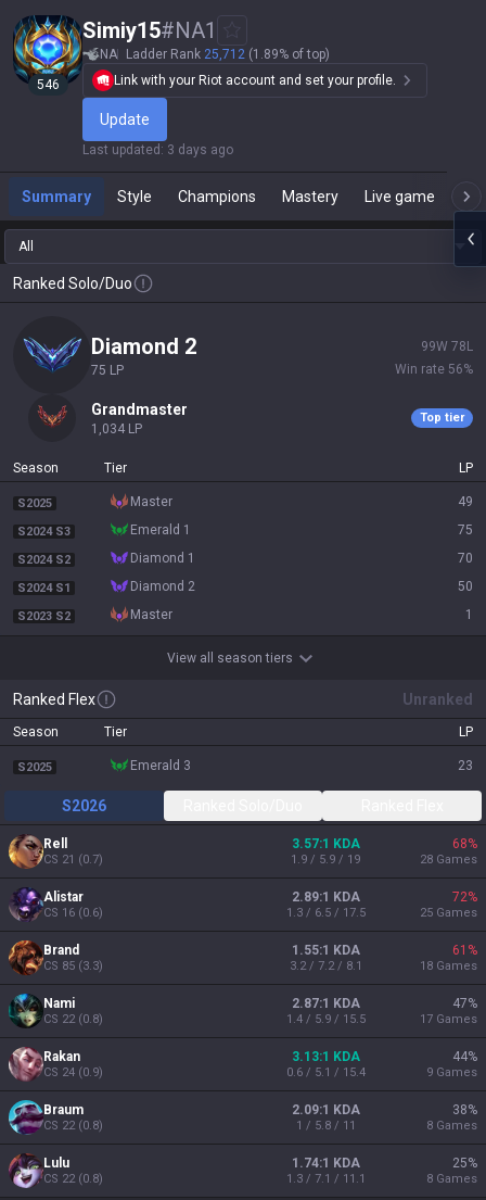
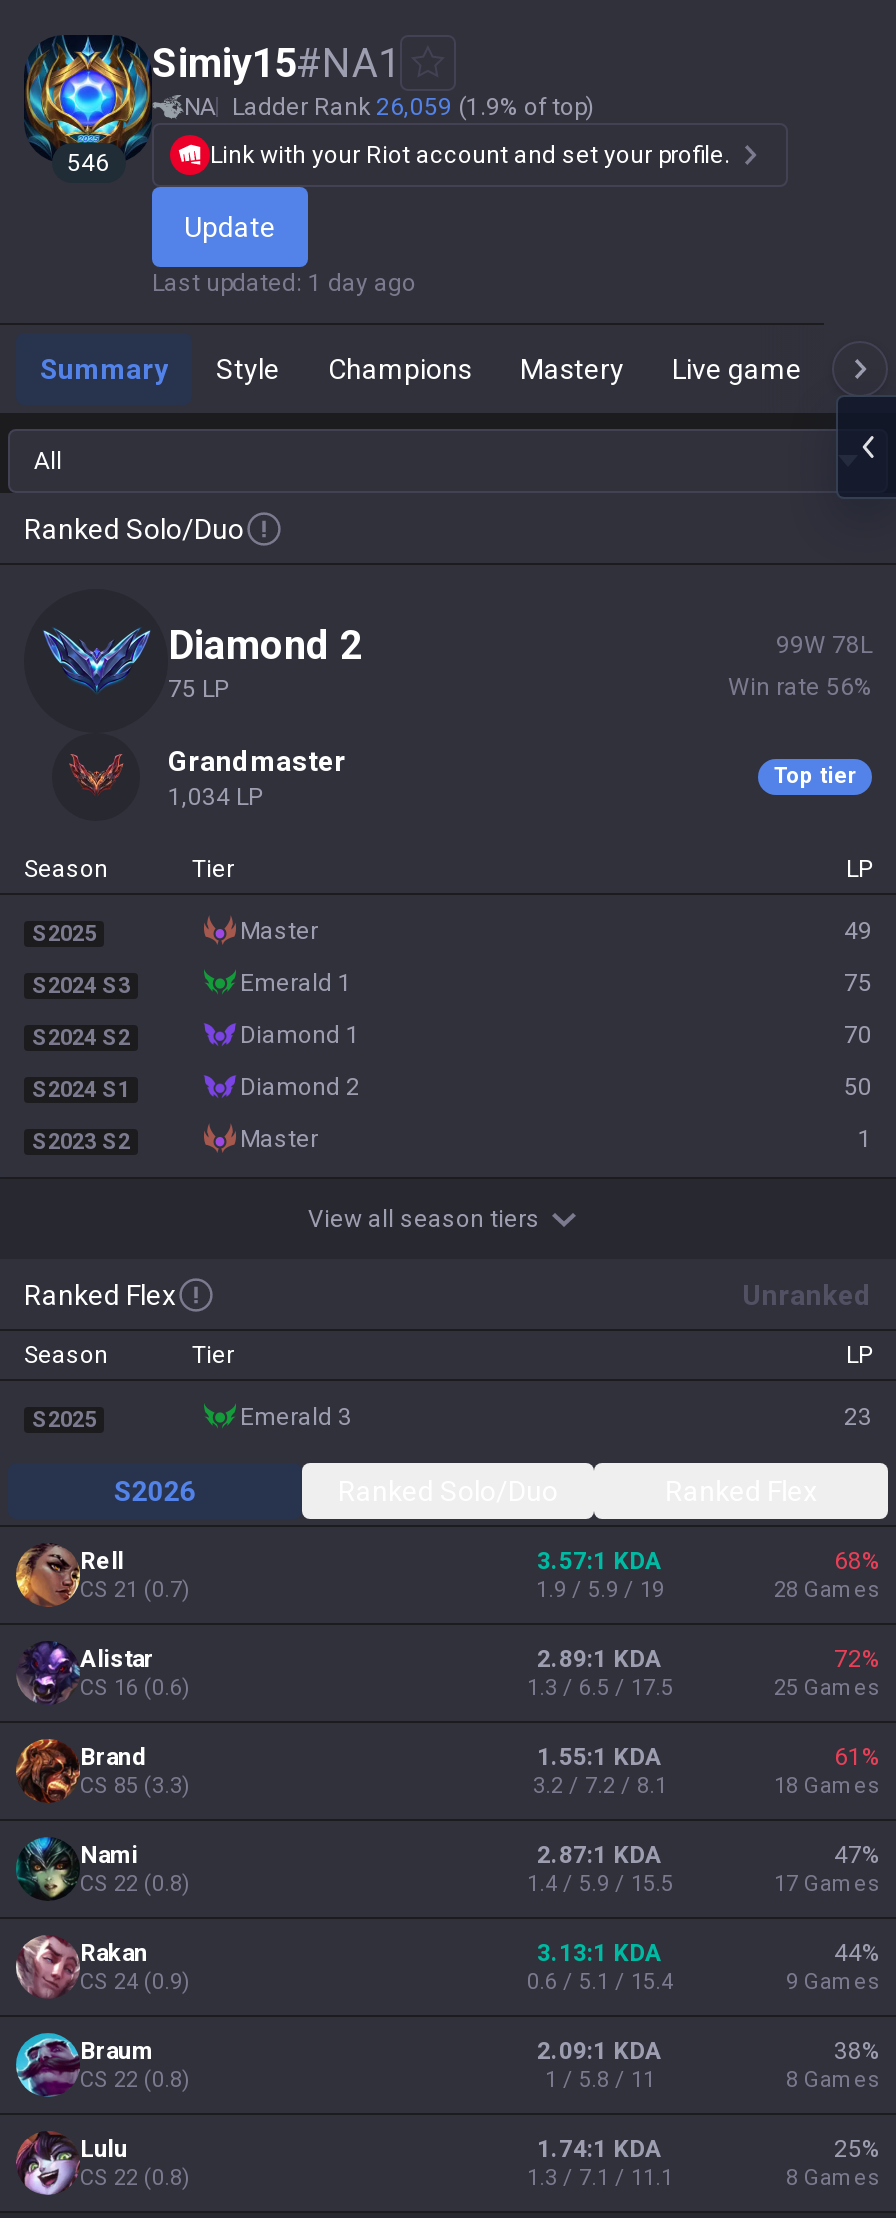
- NA Ladder Rank 25,712 (1.89% of top)
+ NA Ladder Rank 26,059 (1.9% of top)

- Last updated: 3 days ago
+ Last updated: 1 day ago
